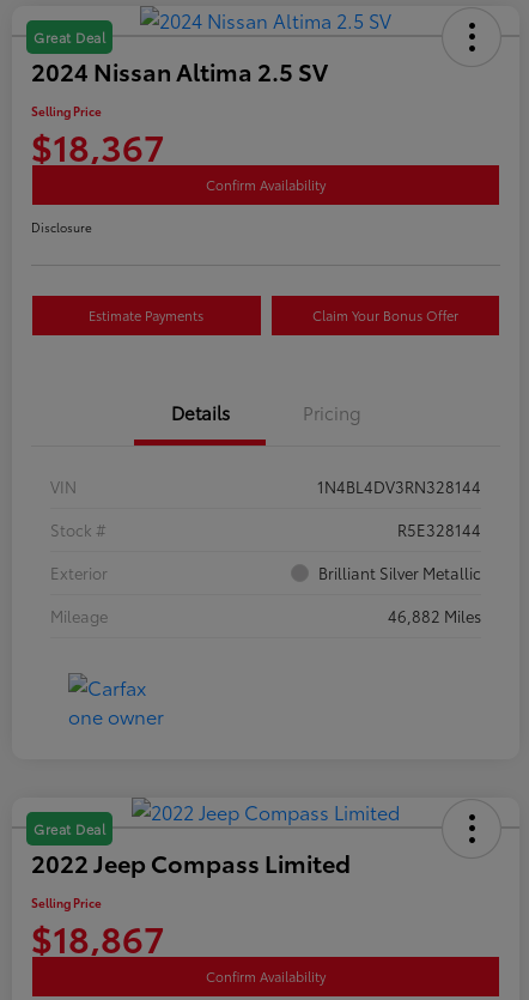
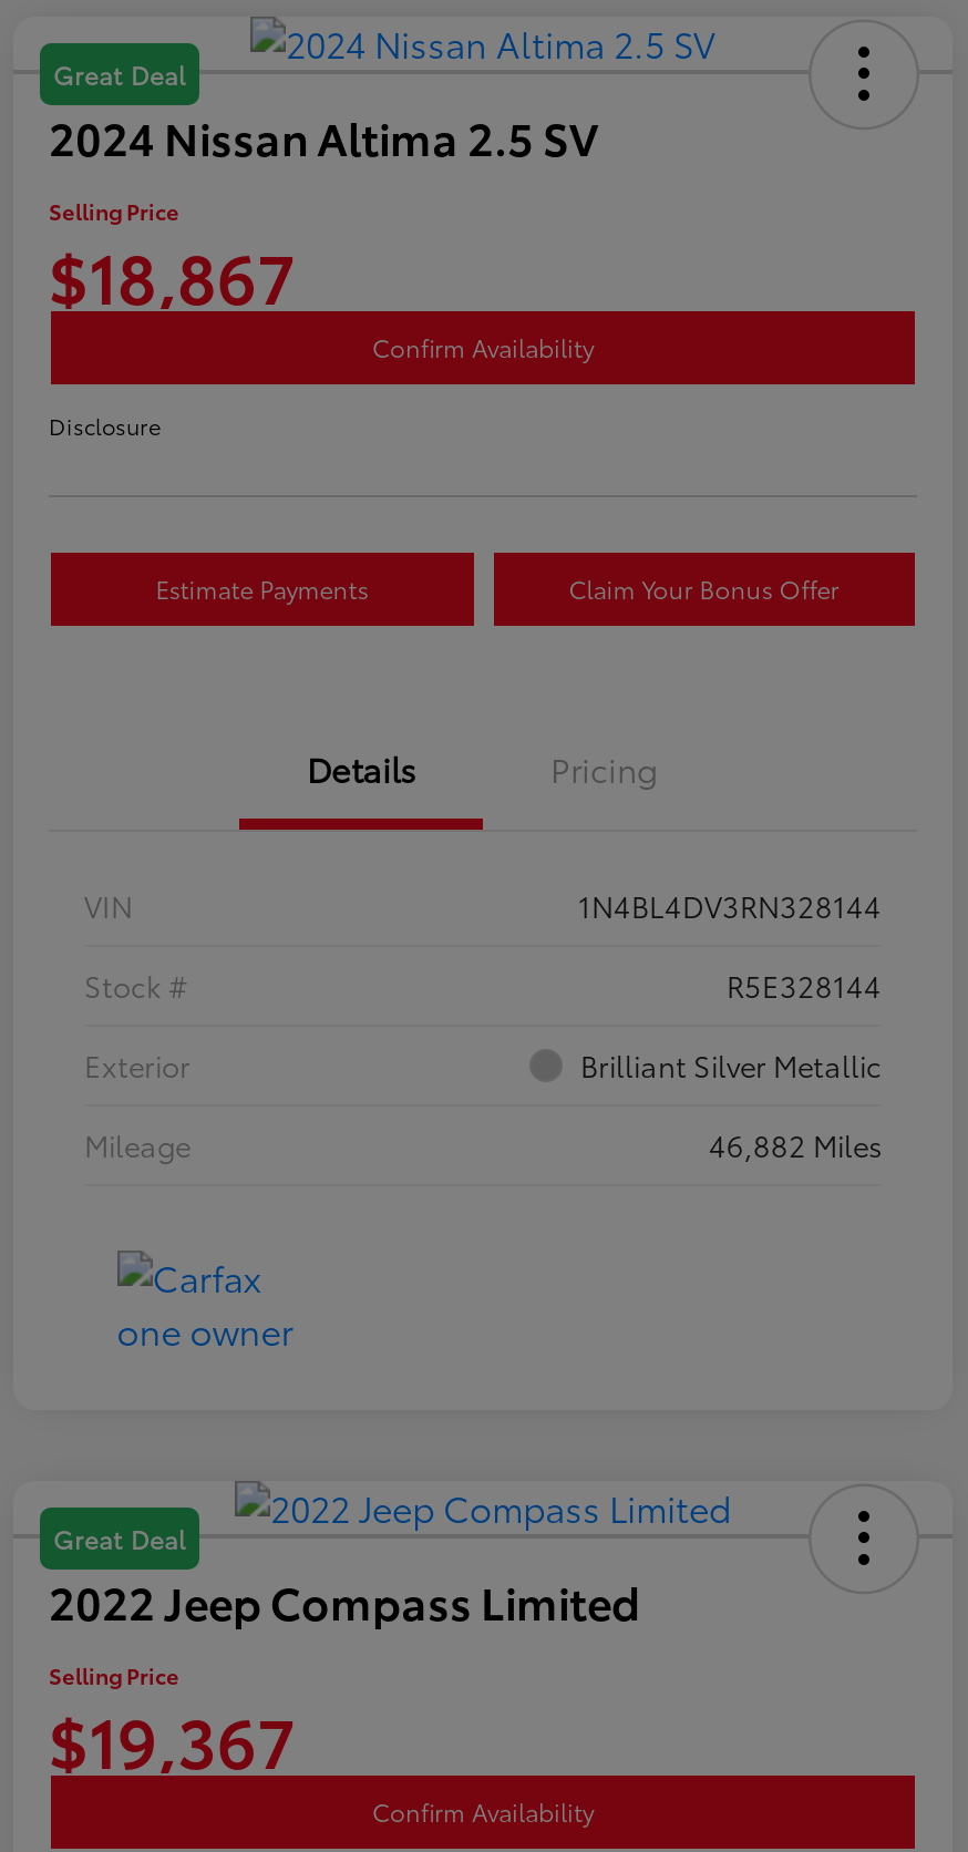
- $18,367
+ $18,867

- $18,867
+ $19,367
